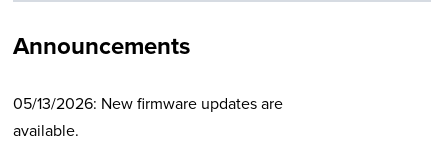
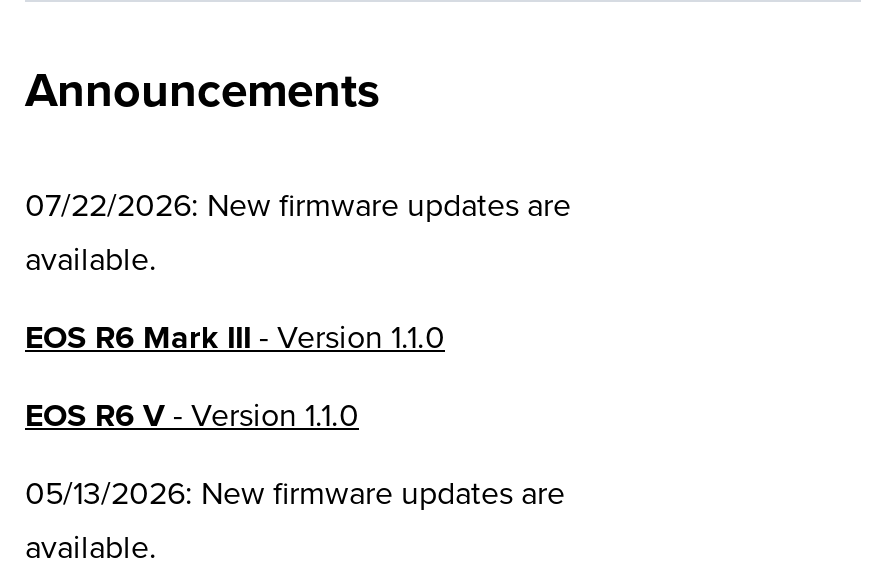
+ 07/22/2026: New firmware updates are
+ available.
+ EOS R6 Mark III - Version 1.1.0
+ EOS R6 V - Version 1.1.0
